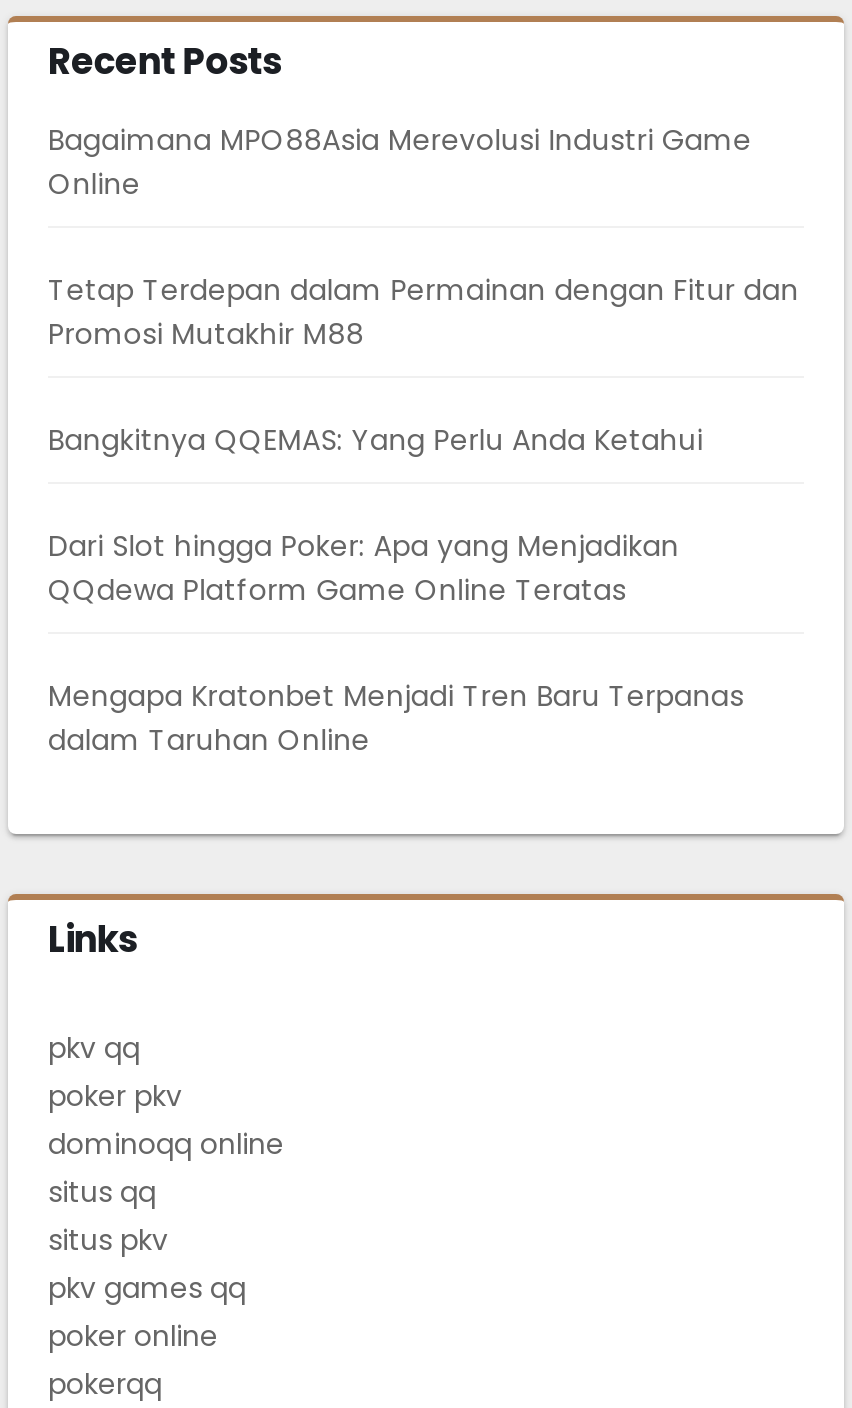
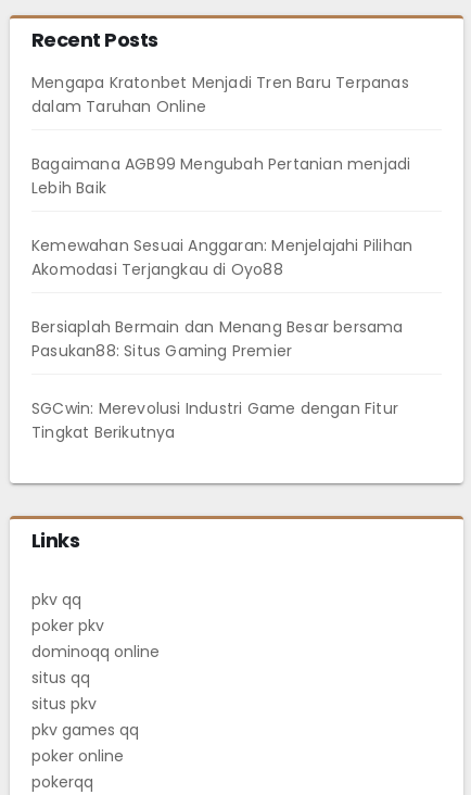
- Bagaimana MPO88Asia Merevolusi Industri Game
- Online
- Tetap Terdepan dalam Permainan dengan Fitur dan
- Promosi Mutakhir M88
- Bangkitnya QQEMAS: Yang Perlu Anda Ketahui
- Dari Slot hingga Poker: Apa yang Menjadikan
- QQdewa Platform Game Online Teratas

moved up: Mengapa Kratonbet Menjadi Tren Baru Terpanas | dalam Taruhan Online

+ Bagaimana AGB99 Mengubah Pertanian menjadi
+ Lebih Baik
+ Kemewahan Sesuai Anggaran: Menjelajahi Pilihan
+ Akomodasi Terjangkau di Oyo88
+ Bersiaplah Bermain dan Menang Besar bersama
+ Pasukan88: Situs Gaming Premier
+ SGCwin: Merevolusi Industri Game dengan Fitur
+ Tingkat Berikutnya
